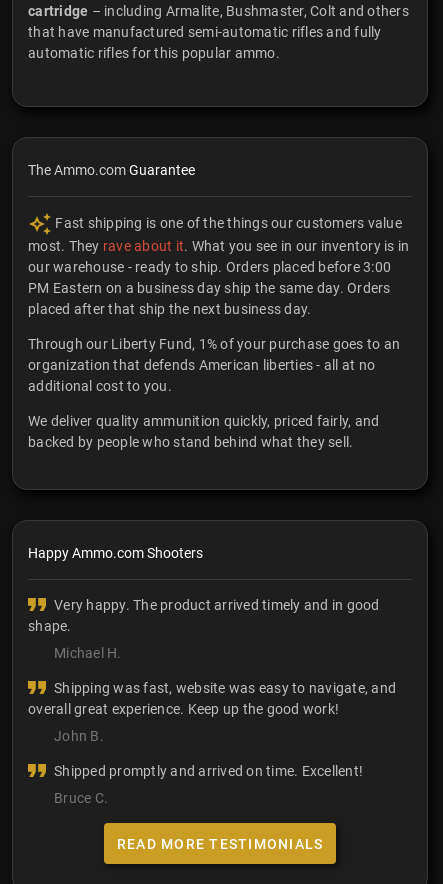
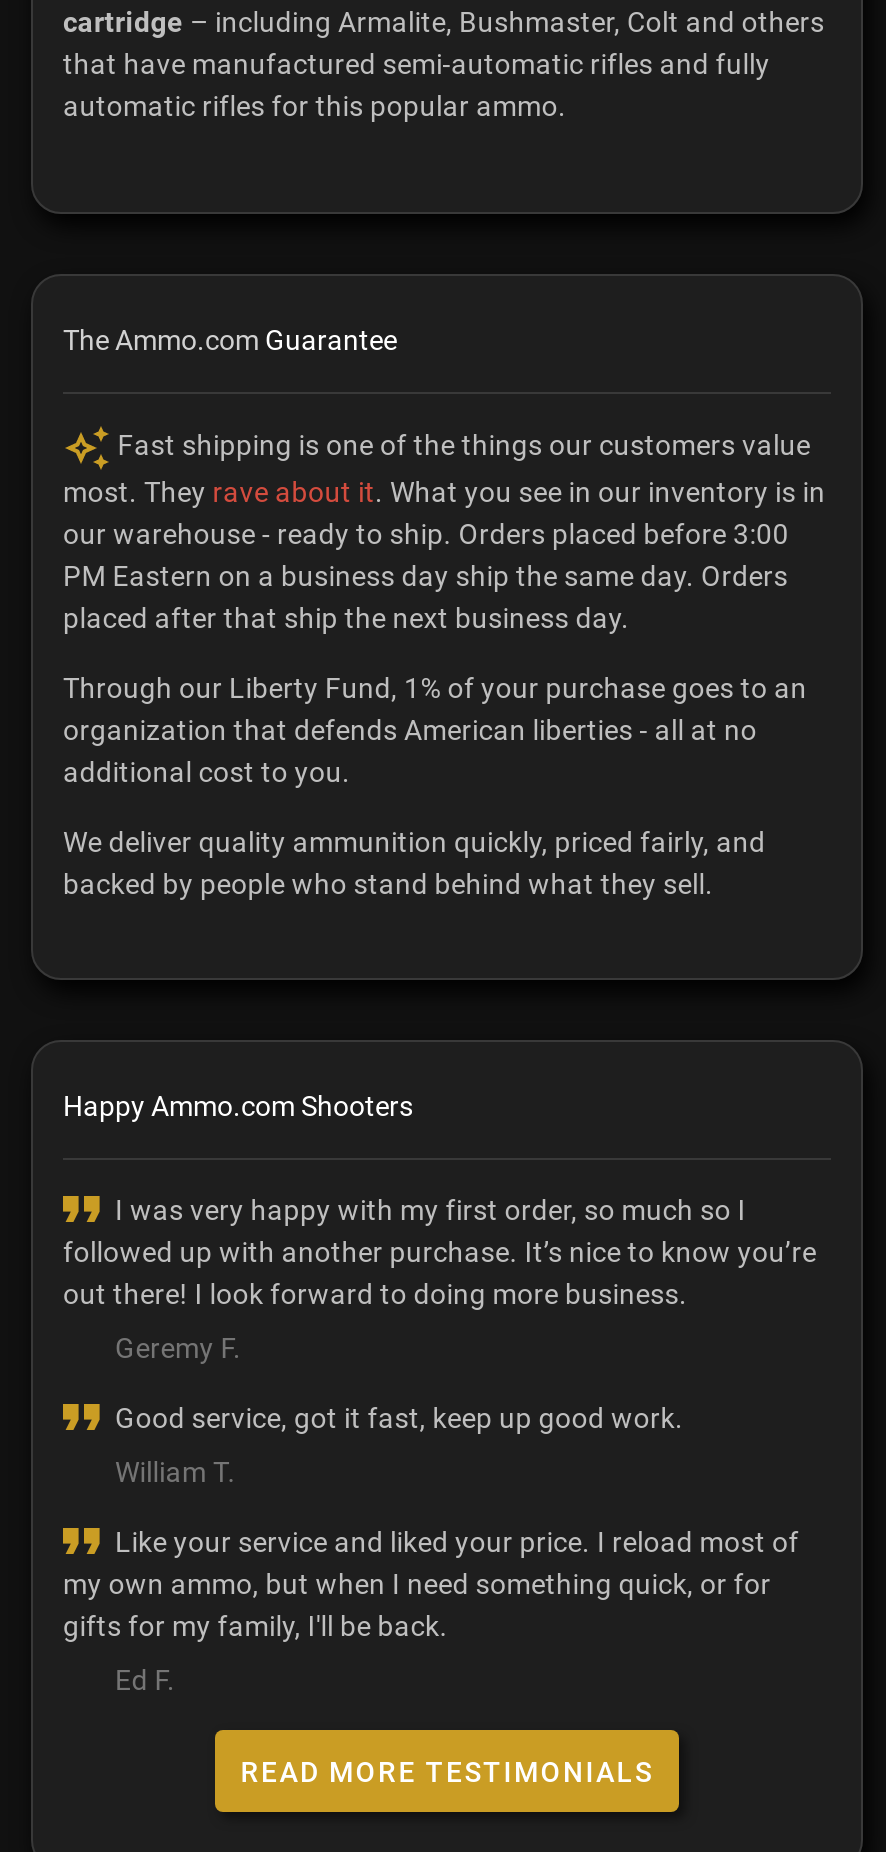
- Very happy. The product arrived timely and in good
- shape.
+ I was very happy with my first order, so much so I
+ followed up with another purchase. It’s nice to know you’re
+ out there! I look forward to doing more business.

- Michael H.
+ Geremy F.

- Shipping was fast, website was easy to navigate, and
- overall great experience. Keep up the good work!
+ Good service, got it fast, keep up good work.

- John B.
+ William T.

- Shipped promptly and arrived on time. Excellent!
+ Like your service and liked your price. I reload most of
+ my own ammo, but when I need something quick, or for
+ gifts for my family, I'll be back.

- Bruce C.
+ Ed F.
